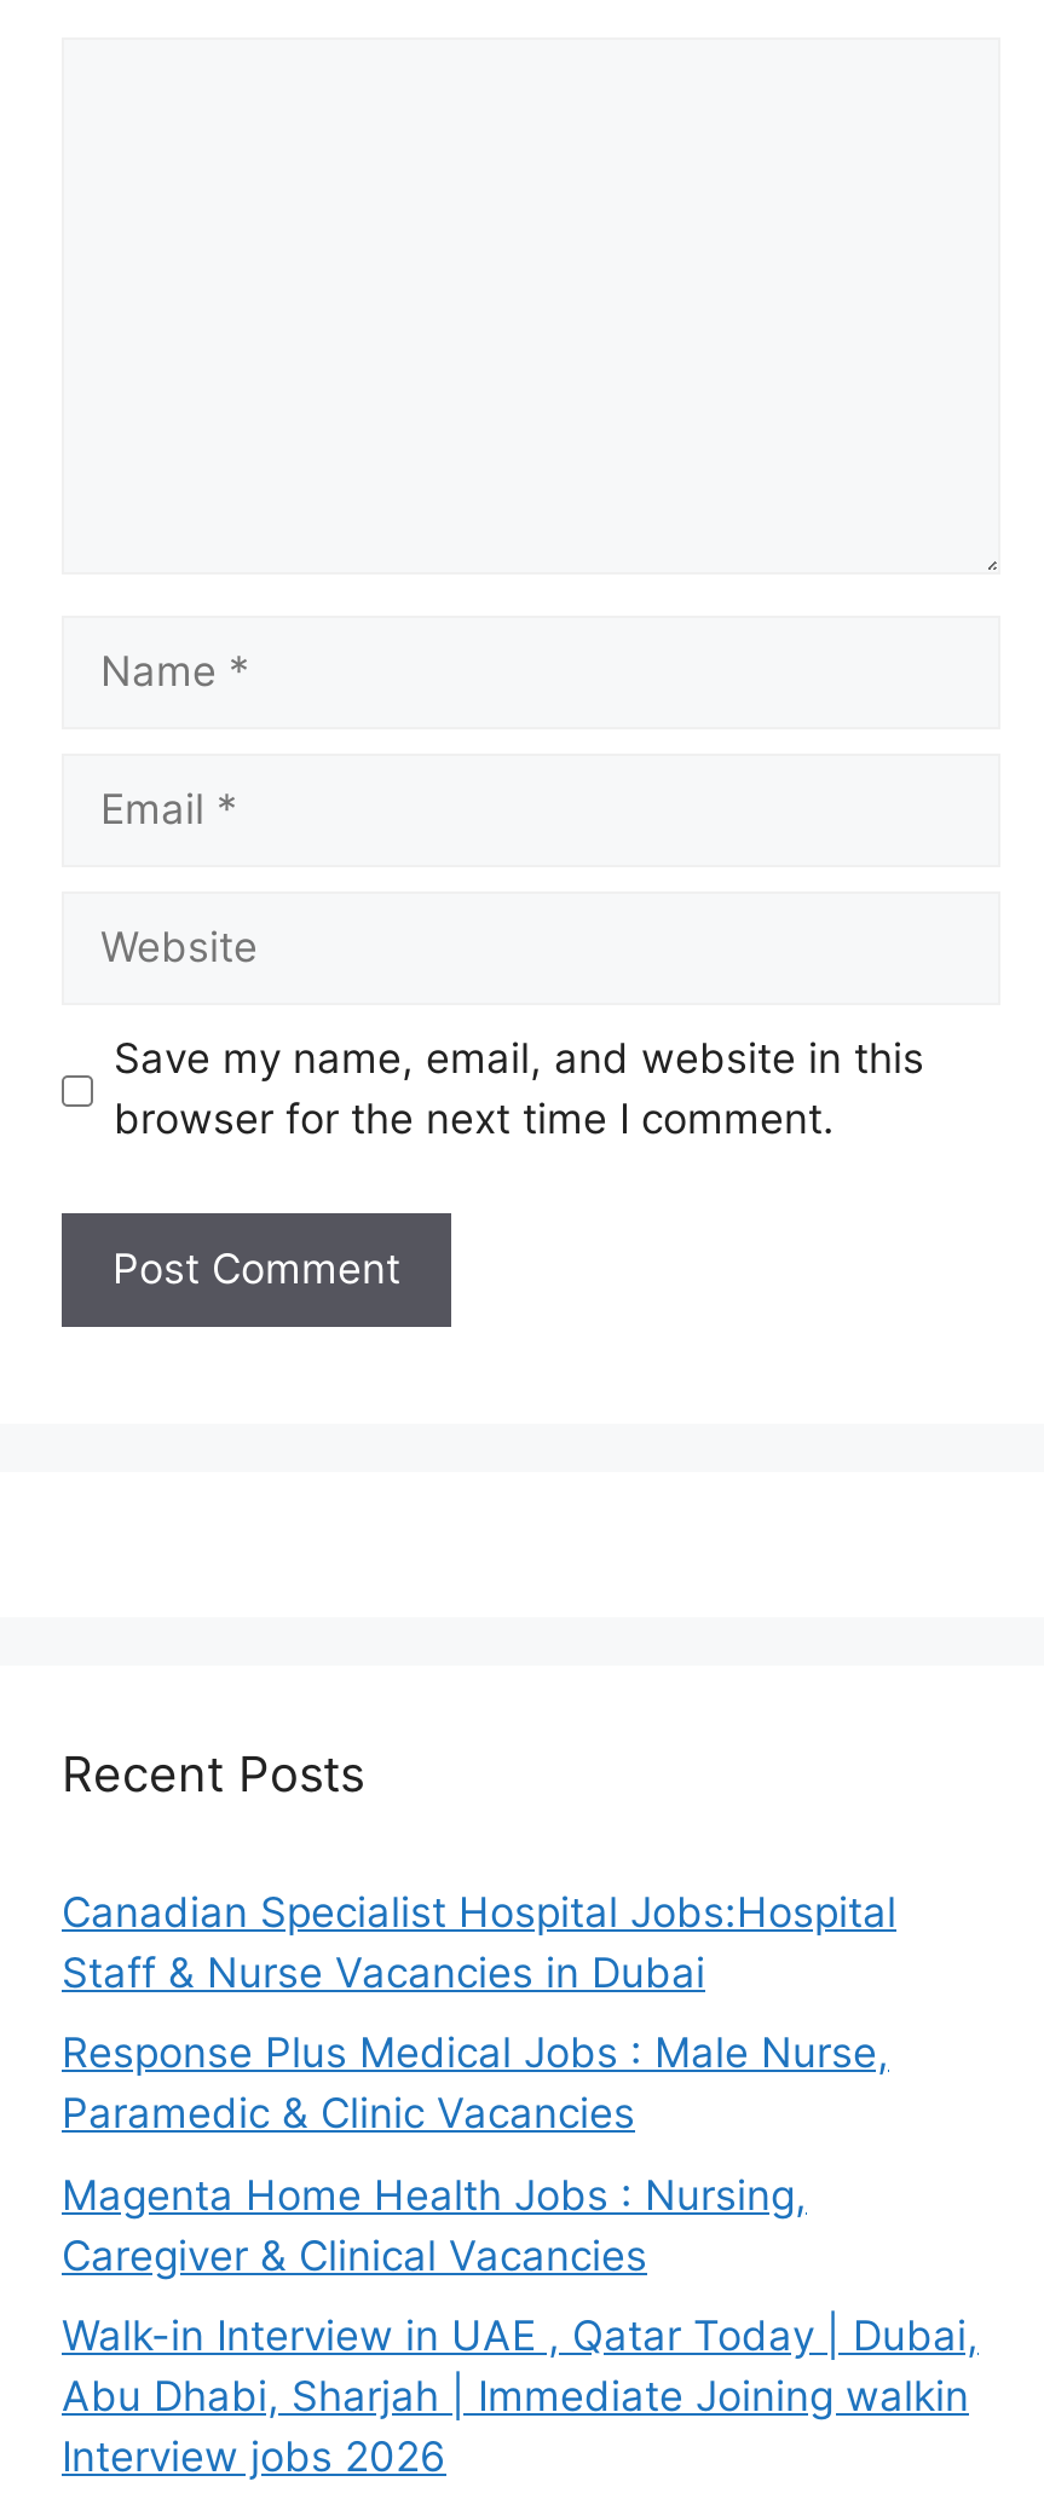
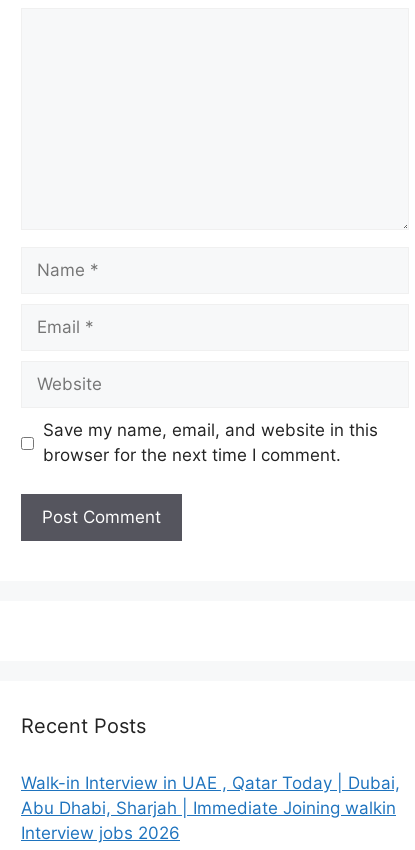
- Canadian Specialist Hospital Jobs:Hospital
- Staff & Nurse Vacancies in Dubai
- Response Plus Medical Jobs : Male Nurse,
- Paramedic & Clinic Vacancies
- Magenta Home Health Jobs : Nursing,
- Caregiver & Clinical Vacancies
